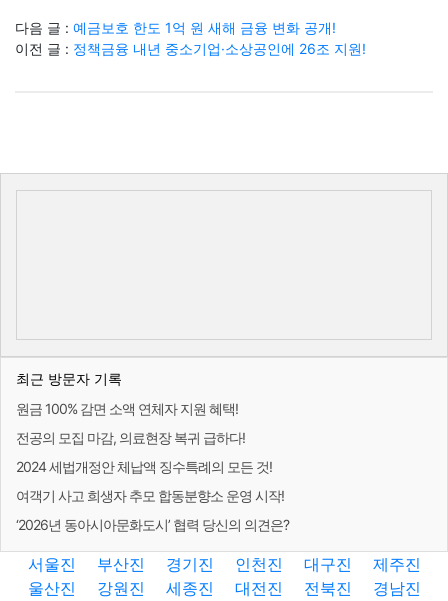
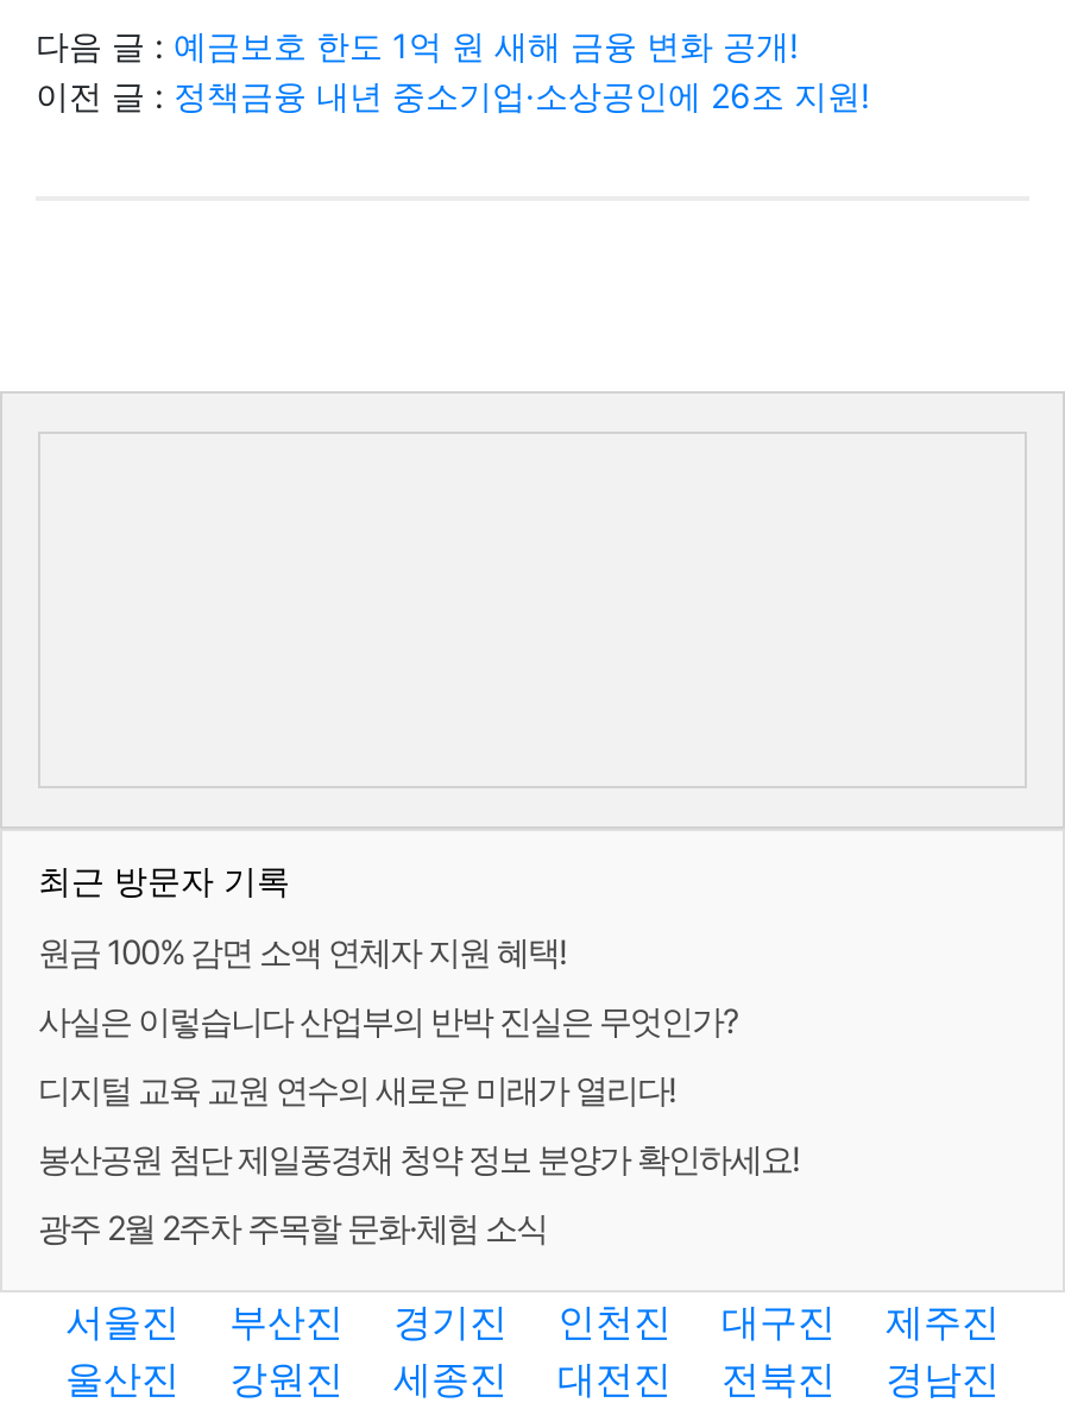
- 전공의 모집 마감, 의료현장 복귀 급하다!
+ 사실은 이렇습니다 산업부의 반박 진실은 무엇인가?

- 2024 세법개정안 체납액 징수특례의 모든 것!
+ 디지털 교육 교원 연수의 새로운 미래가 열리다!

- 여객기 사고 희생자 추모 합동분향소 운영 시작!
+ 봉산공원 첨단 제일풍경채 청약 정보 분양가 확인하세요!

- ‘2026년 동아시아문화도시’ 협력 당신의 의견은?
+ 광주 2월 2주차 주목할 문화·체험 소식
